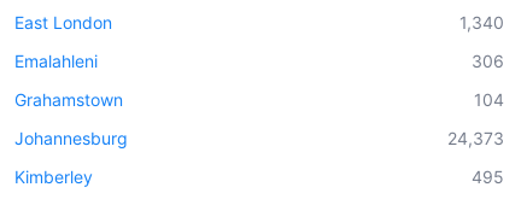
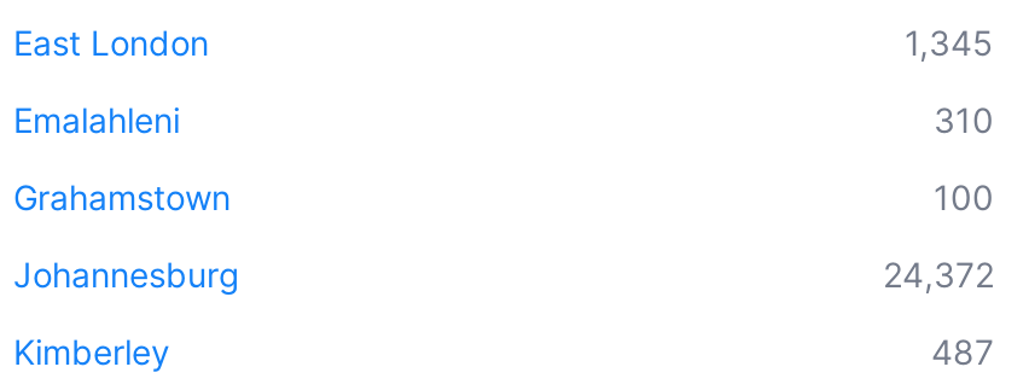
- 1,340
+ 1,345

- 306
+ 310

- 104
+ 100

- 24,373
+ 24,372

- 495
+ 487
